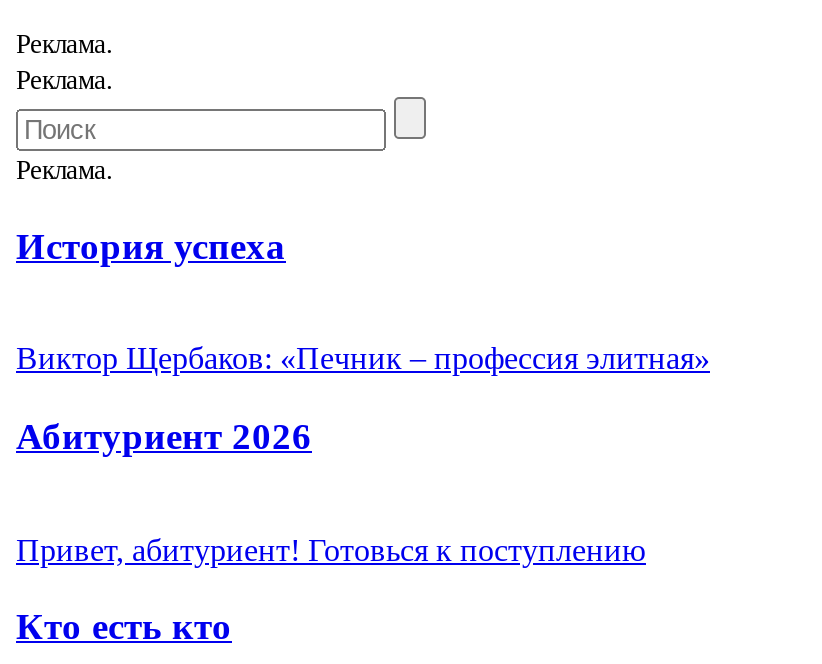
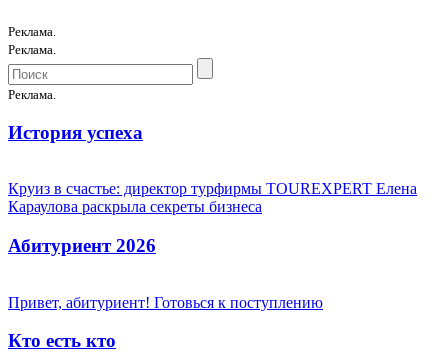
- Виктор Щербаков: «Печник – профессия элитная»
+ Круиз в счастье: директор турфирмы TOUREXPERT Елена
+ Караулова раскрыла секреты бизнеса
